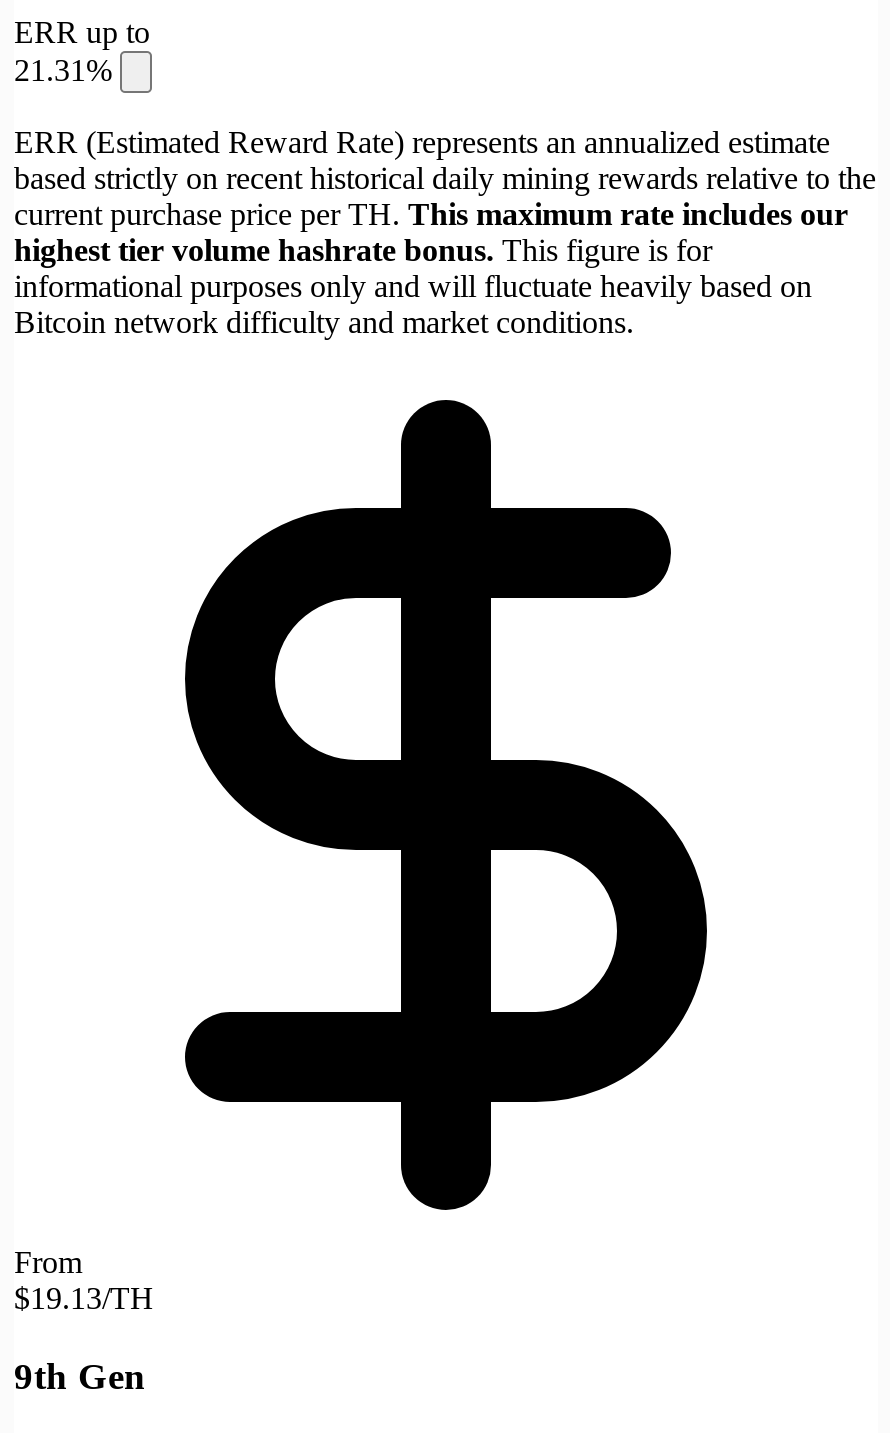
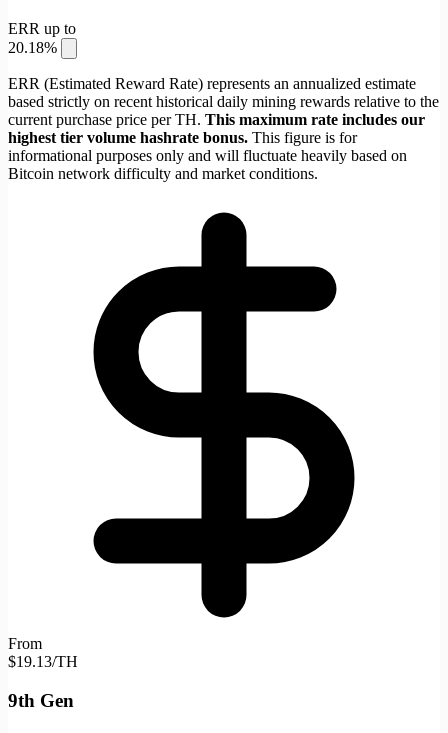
- 21.31%
+ 20.18%
